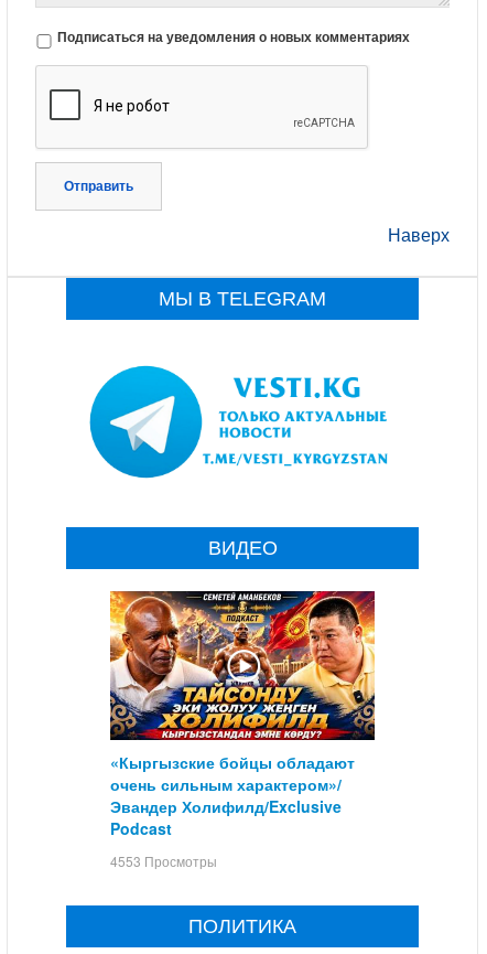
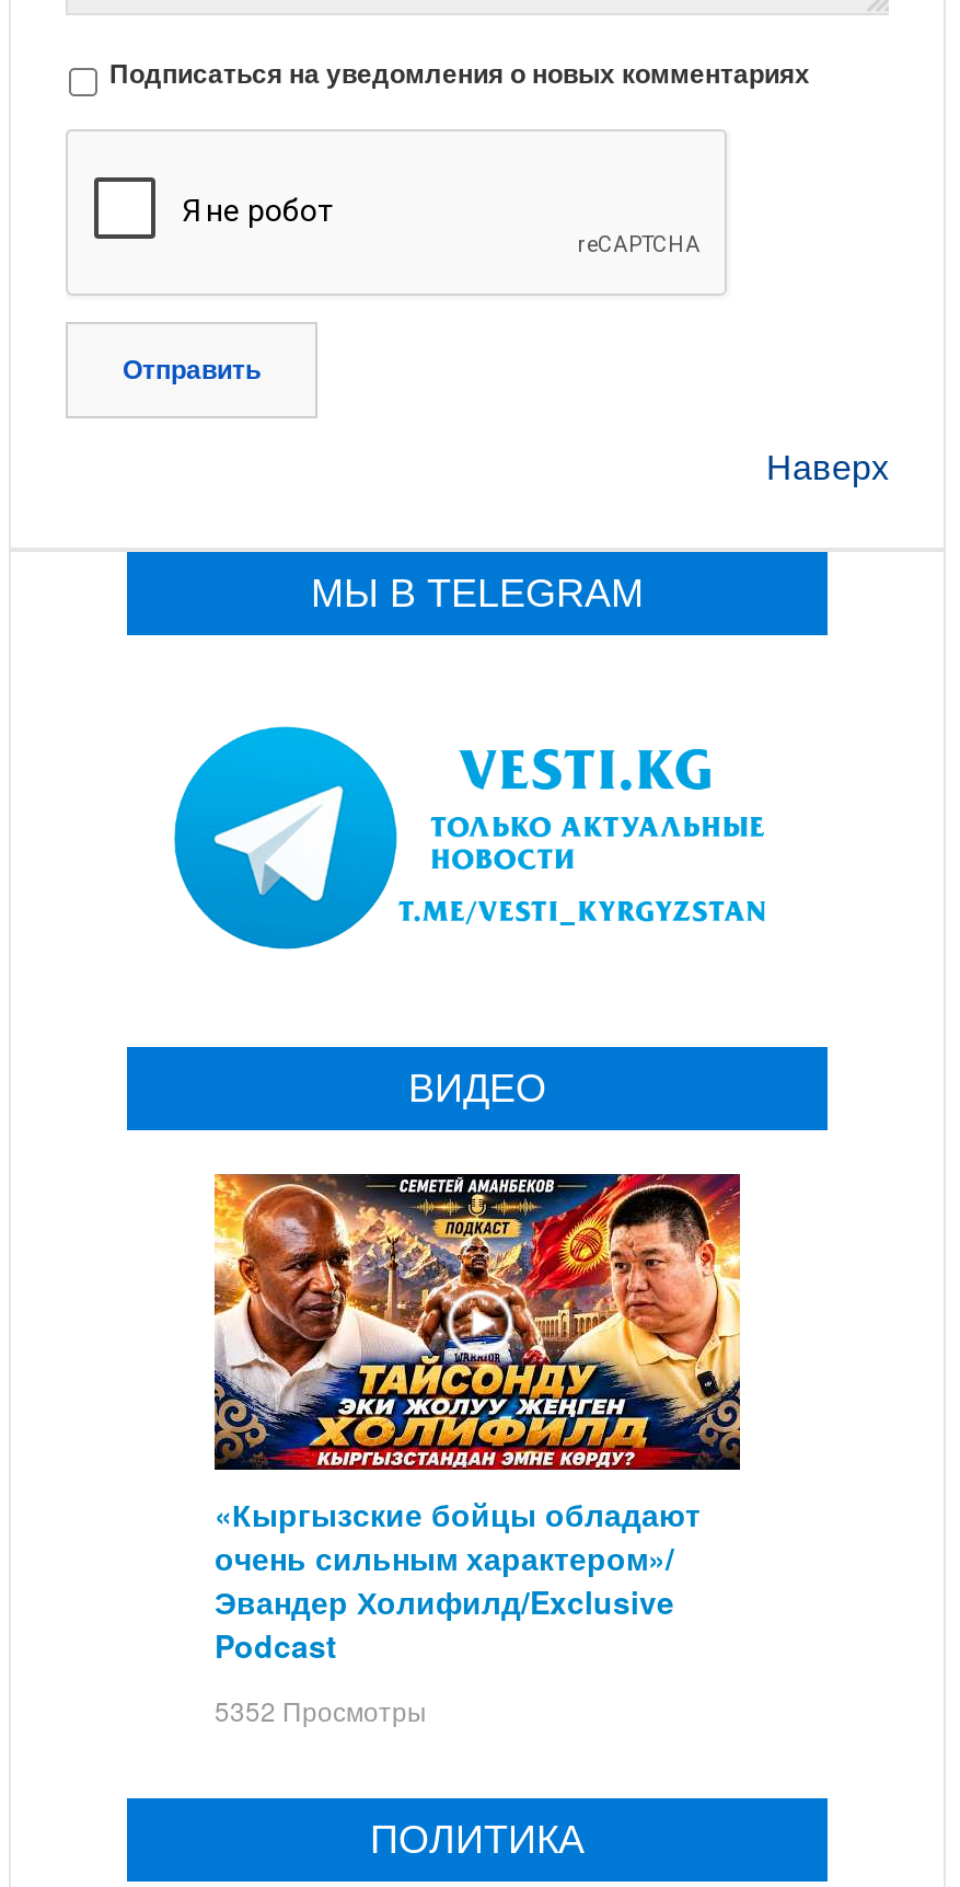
- 4553 Просмотры
+ 5352 Просмотры
